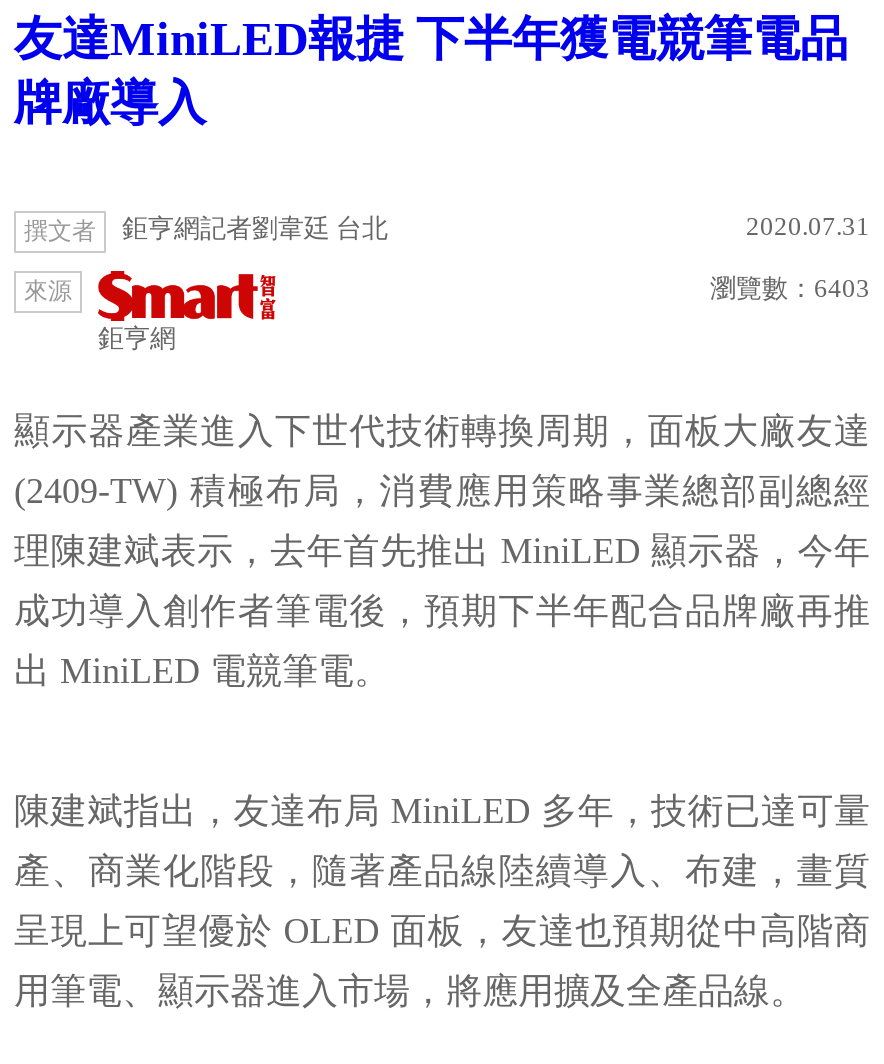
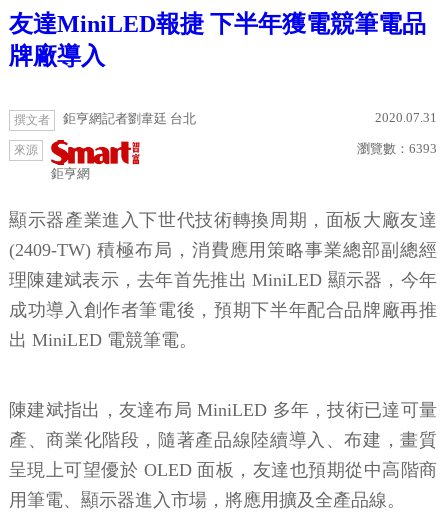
- 瀏覽數：6403
+ 瀏覽數：6393
